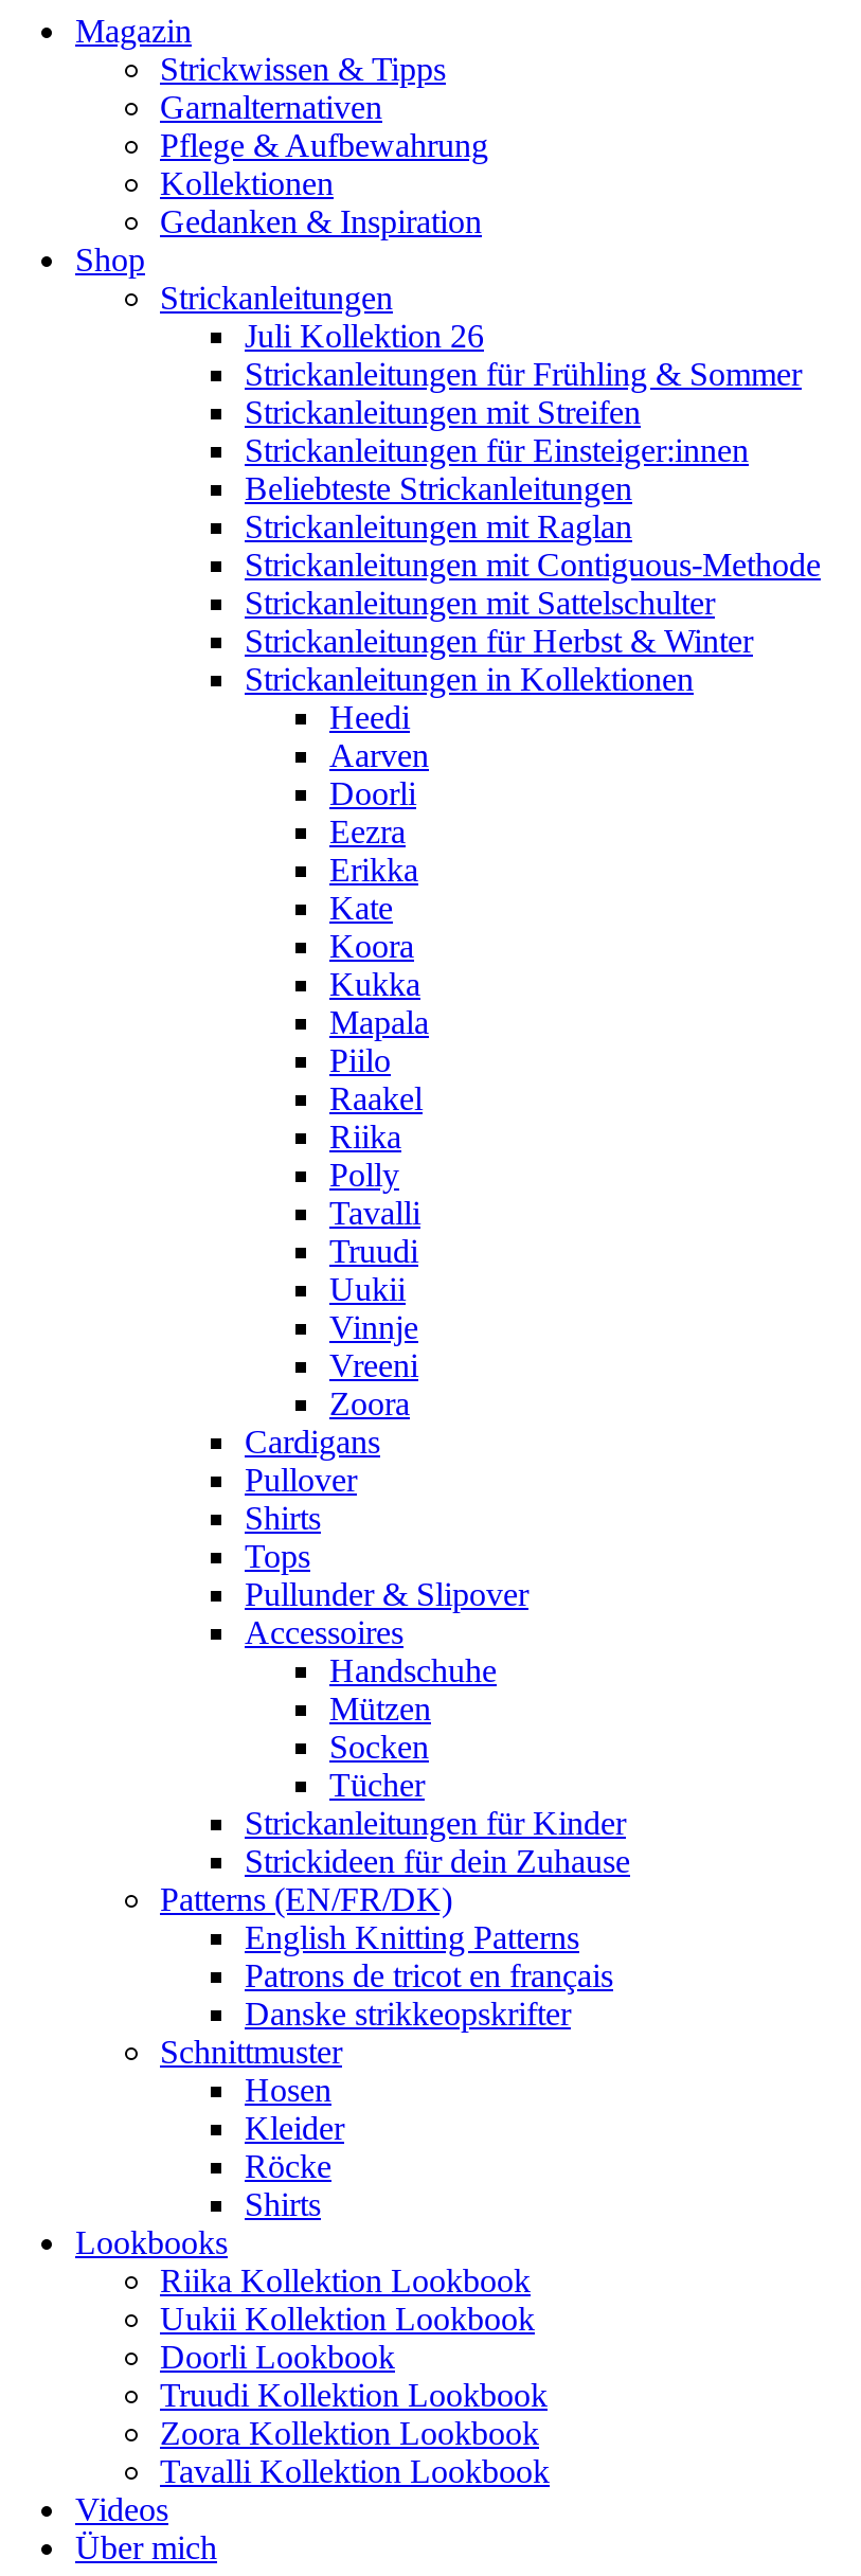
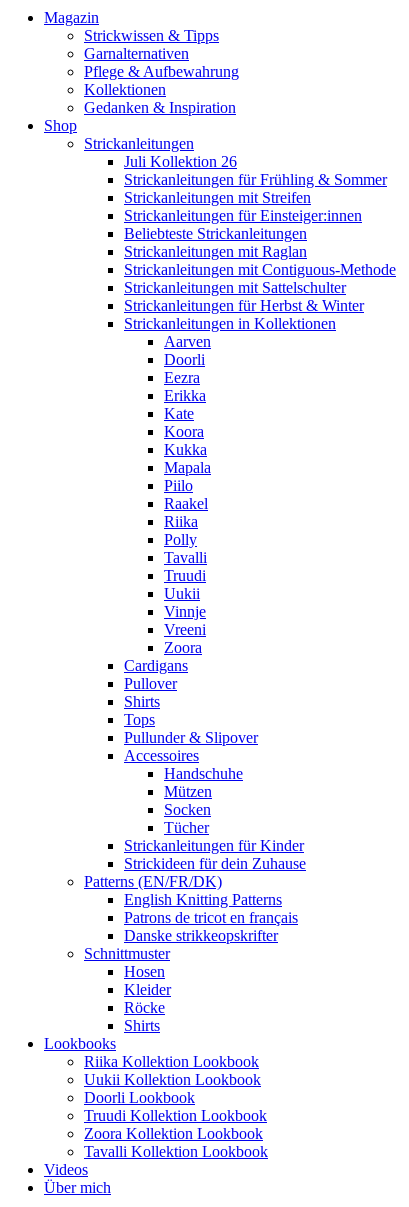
- Heedi
